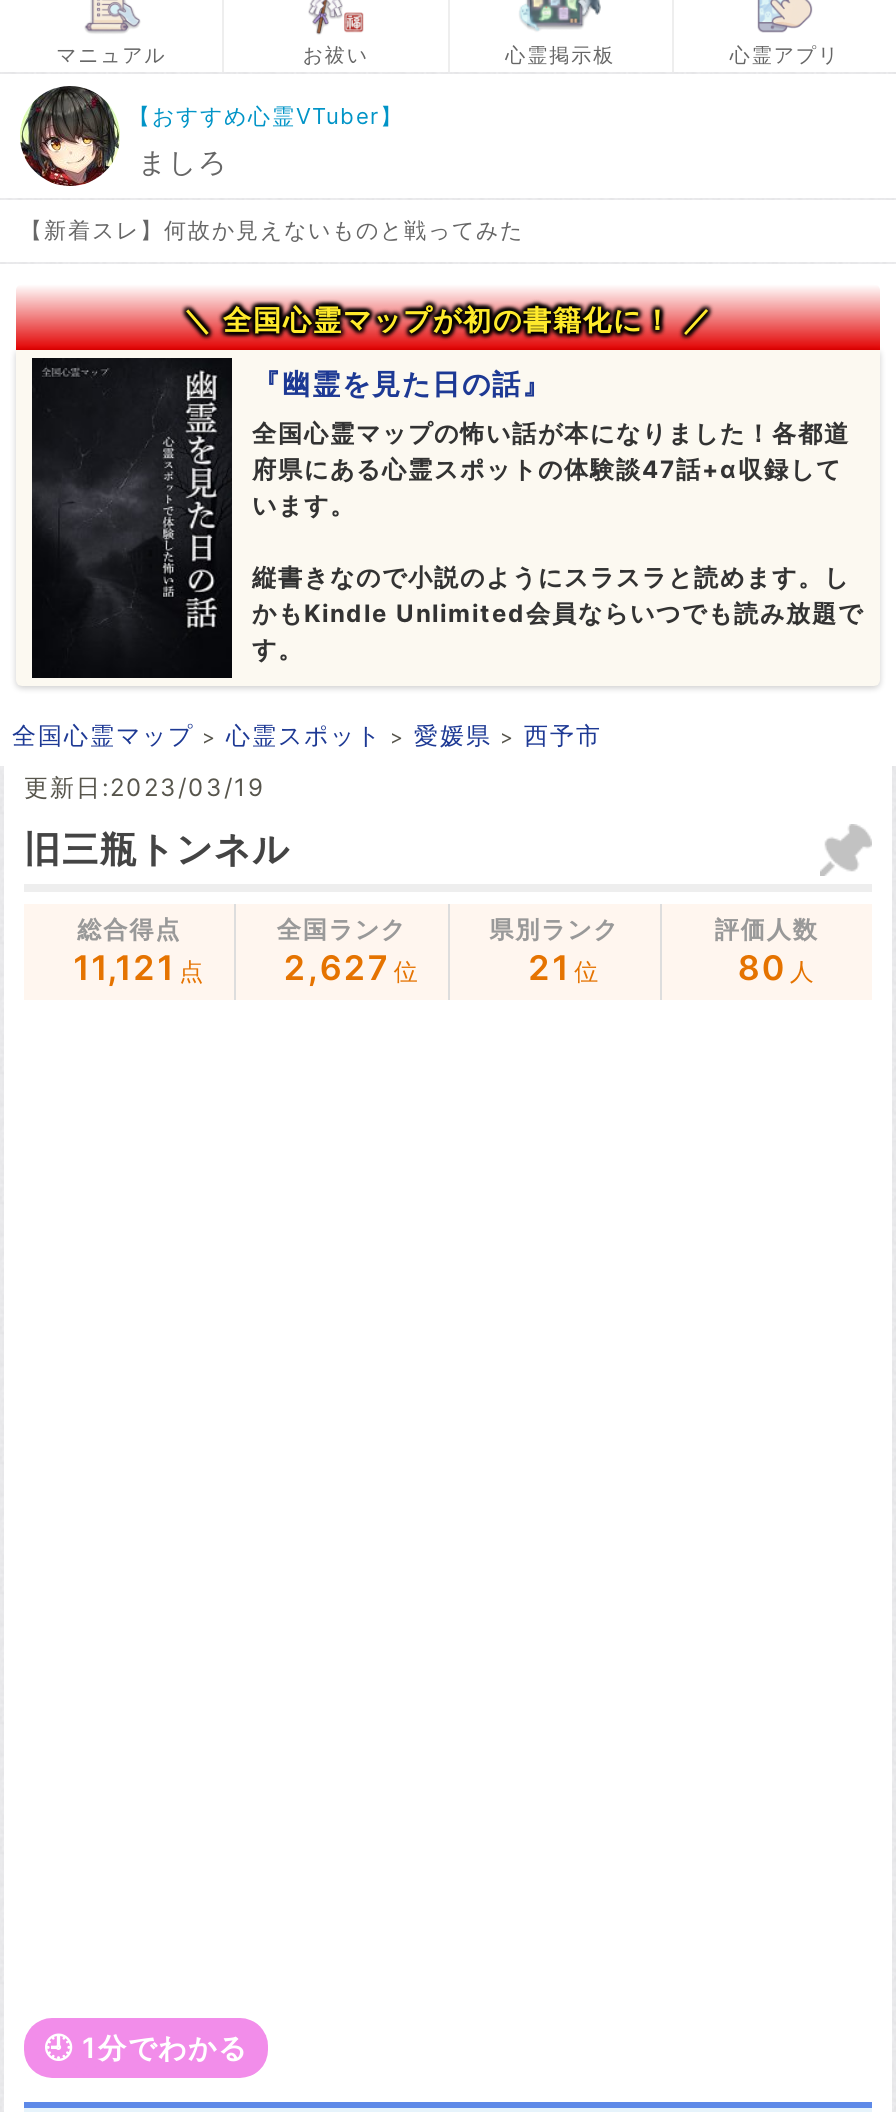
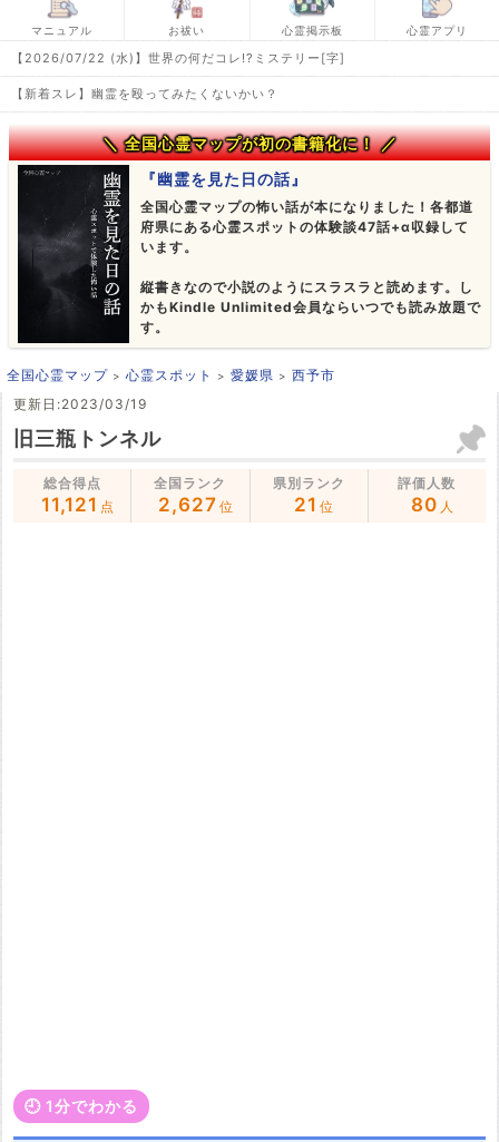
- 【おすすめ心霊VTuber】
- ましろ
+ 【2026/07/22 (水)】世界の何だコレ!?ミステリー[字]

- 【新着スレ】何故か見えないものと戦ってみた
+ 【新着スレ】幽霊を殴ってみたくないかい？
